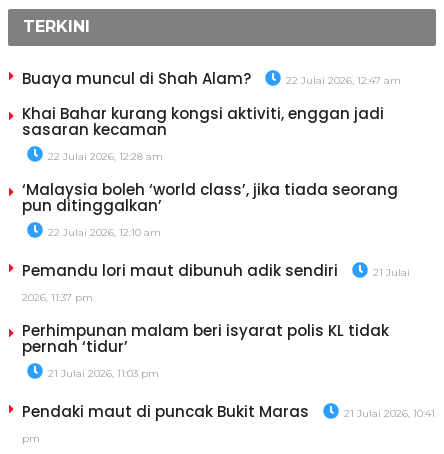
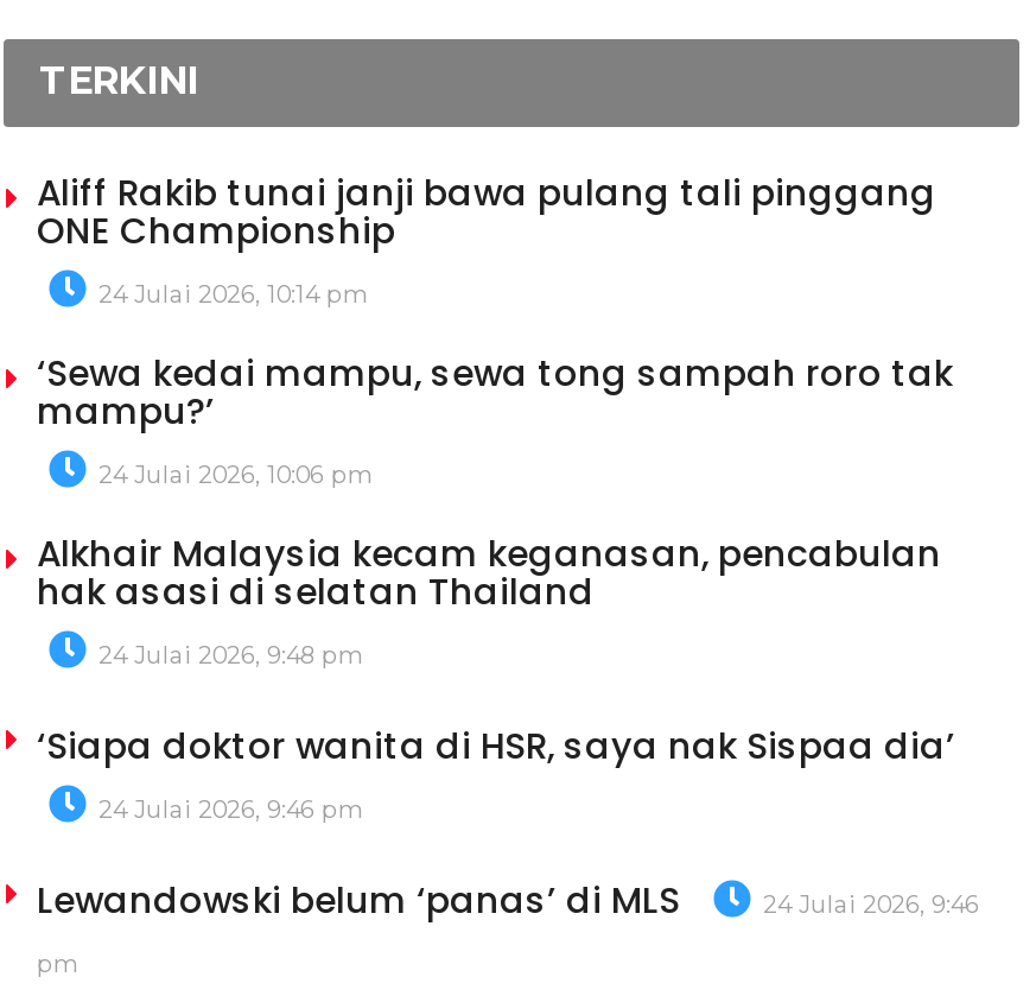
- Buaya muncul di Shah Alam?
- 22 Julai 2026, 12:47 am
- Khai Bahar kurang kongsi aktiviti, enggan jadi
- sasaran kecaman
- 22 Julai 2026, 12:28 am
- ‘Malaysia boleh ‘world class’, jika tiada seorang
- pun ditinggalkan’
- 22 Julai 2026, 12:10 am
- Pemandu lori maut dibunuh adik sendiri
- 21 Julai
- 2026, 11:37 pm
- Perhimpunan malam beri isyarat polis KL tidak
- pernah ‘tidur’
- 21 Julai 2026, 11:03 pm
- Pendaki maut di puncak Bukit Maras
- 21 Julai 2026, 10:41
+ Aliff Rakib tunai janji bawa pulang tali pinggang
+ ONE Championship
+ 24 Julai 2026, 10:14 pm
+ ‘Sewa kedai mampu, sewa tong sampah roro tak
+ mampu?’
+ 24 Julai 2026, 10:06 pm
+ Alkhair Malaysia kecam keganasan, pencabulan
+ hak asasi di selatan Thailand
+ 24 Julai 2026, 9:48 pm
+ ‘Siapa doktor wanita di HSR, saya nak Sispaa dia’
+ 24 Julai 2026, 9:46 pm
+ Lewandowski belum ‘panas’ di MLS
+ 24 Julai 2026, 9:46
